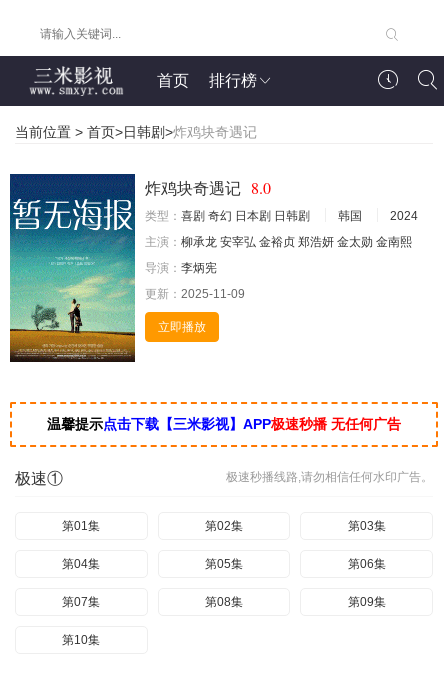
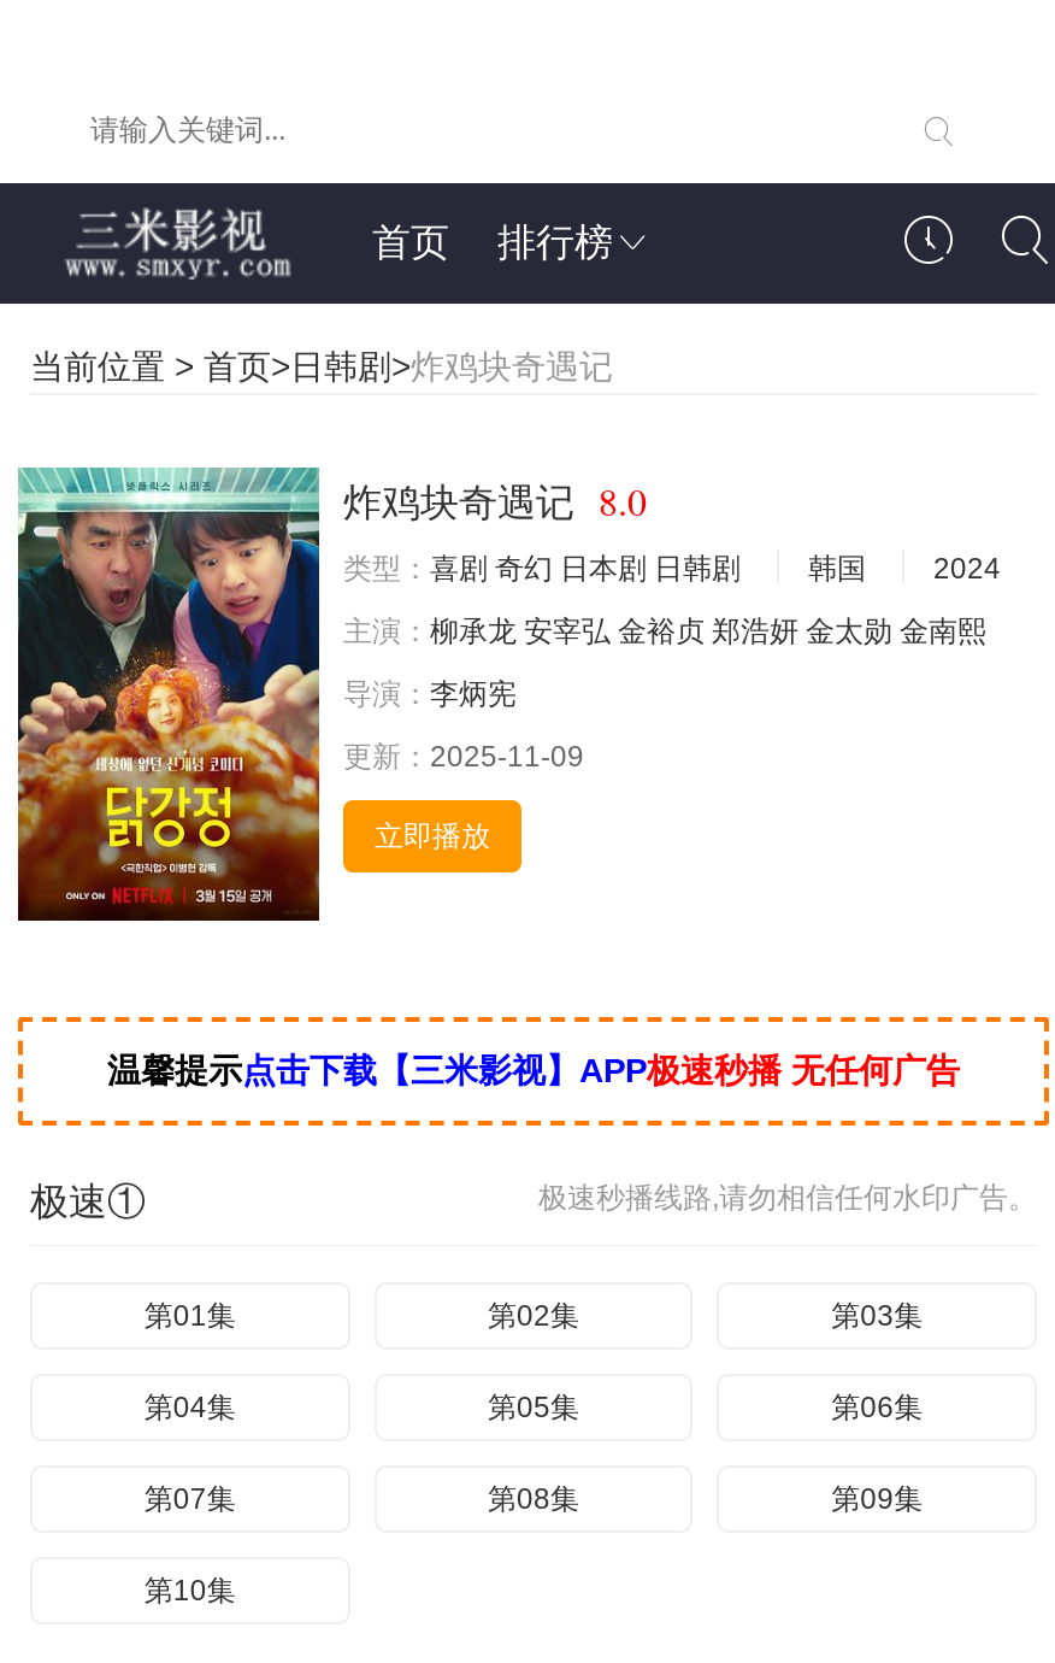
- [image]
+ [image]
